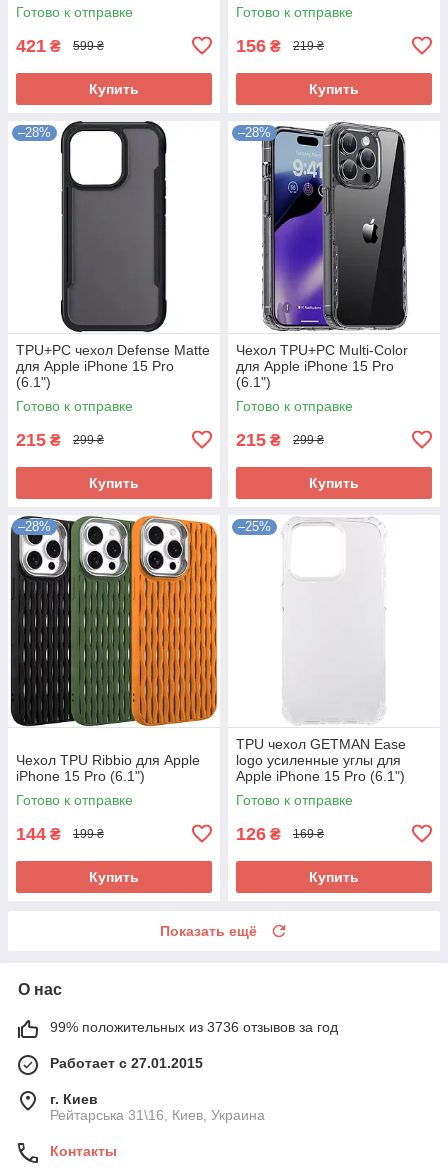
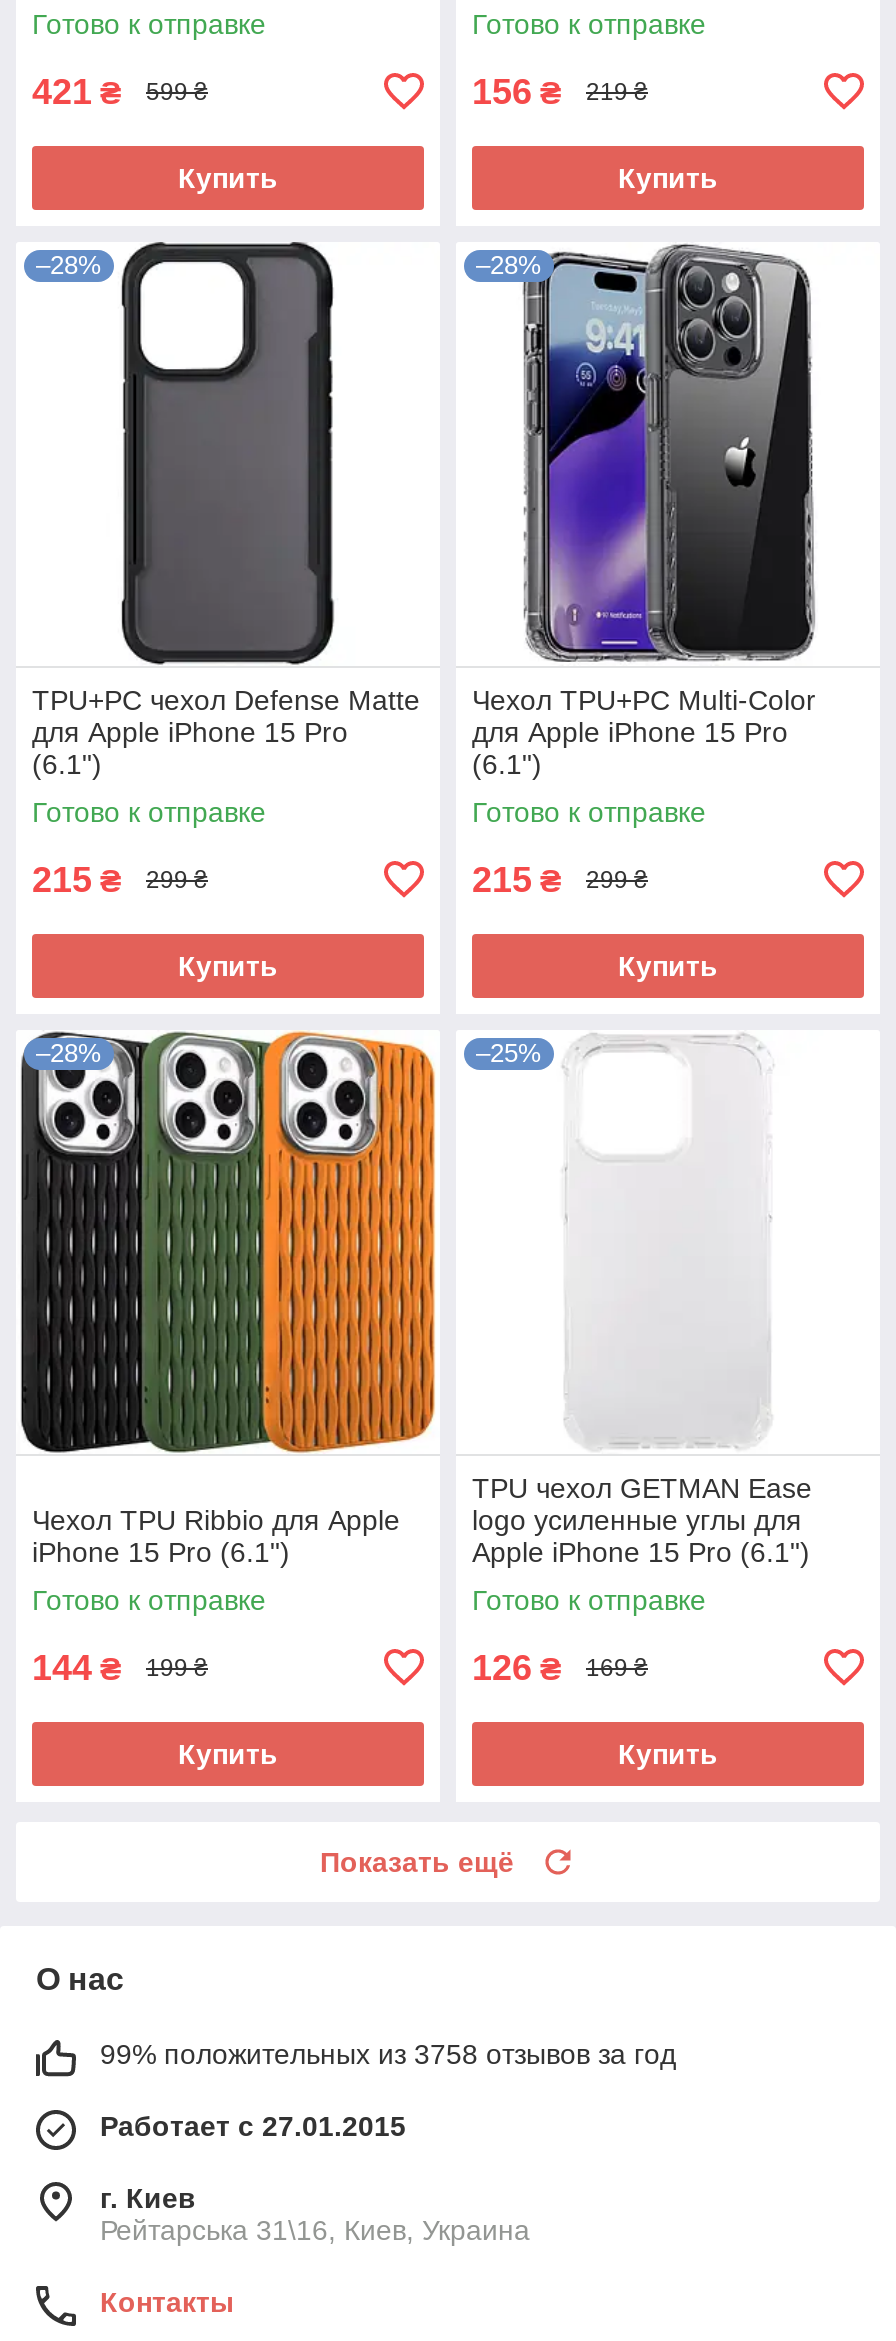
- 99% положительных из 3736 отзывов за год
+ 99% положительных из 3758 отзывов за год
